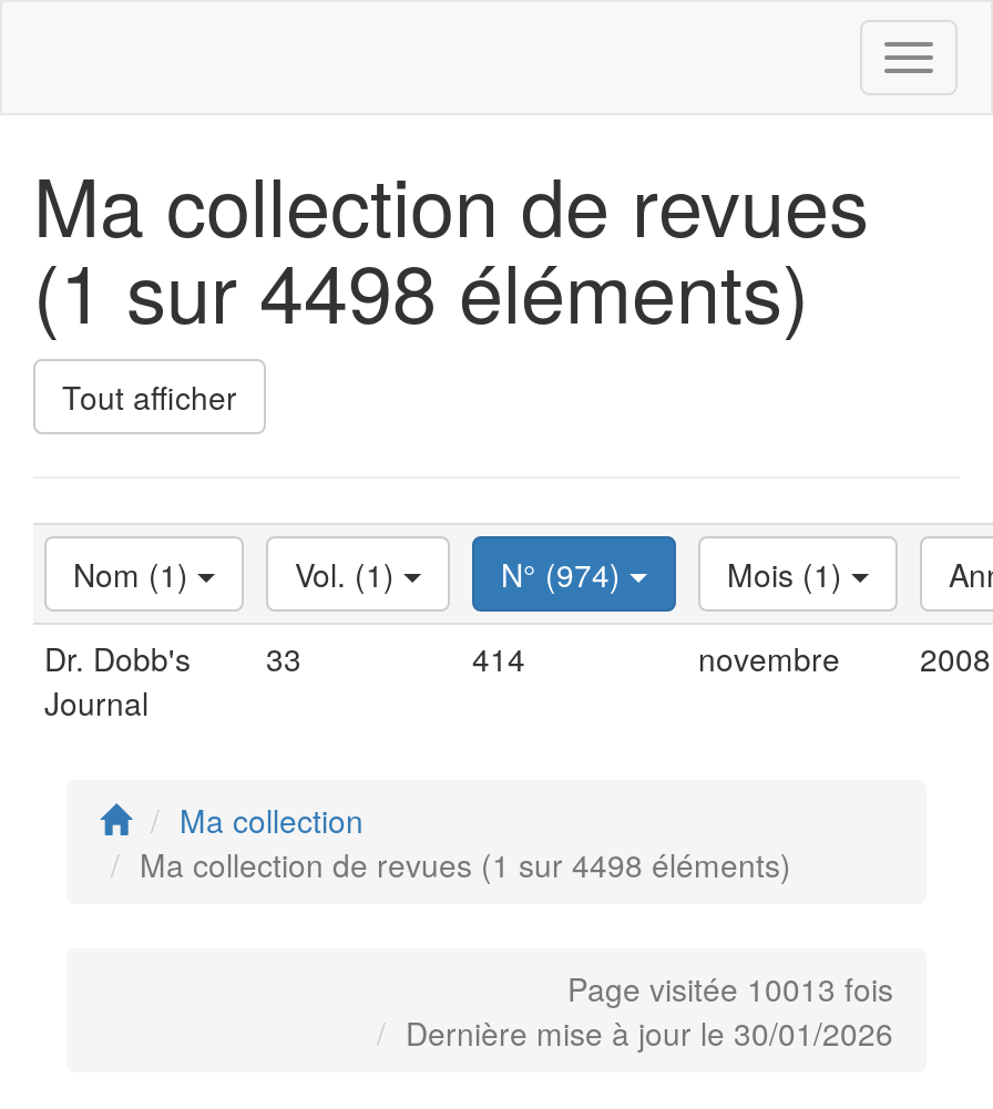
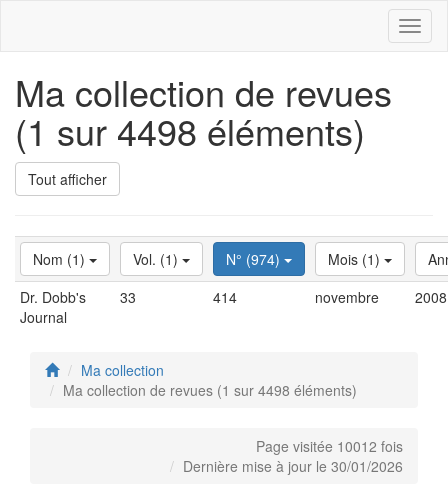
- Page visitée 10013 fois
+ Page visitée 10012 fois
